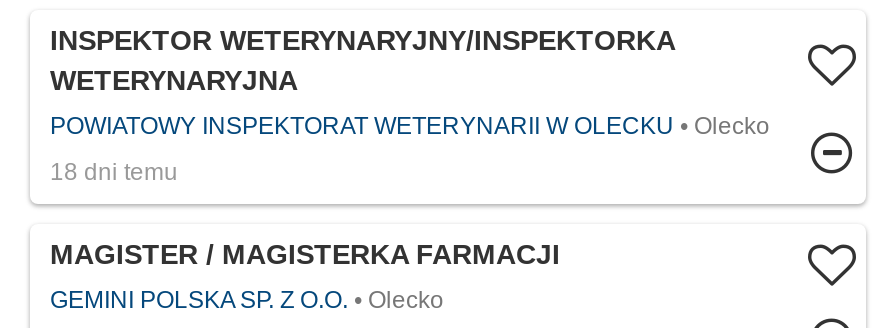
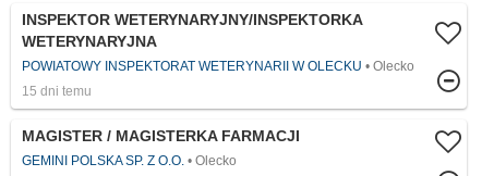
- 18 dni temu
+ 15 dni temu
